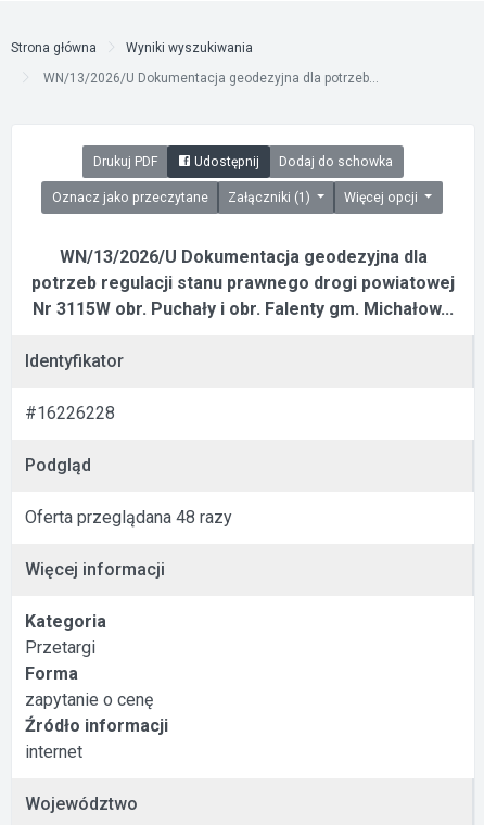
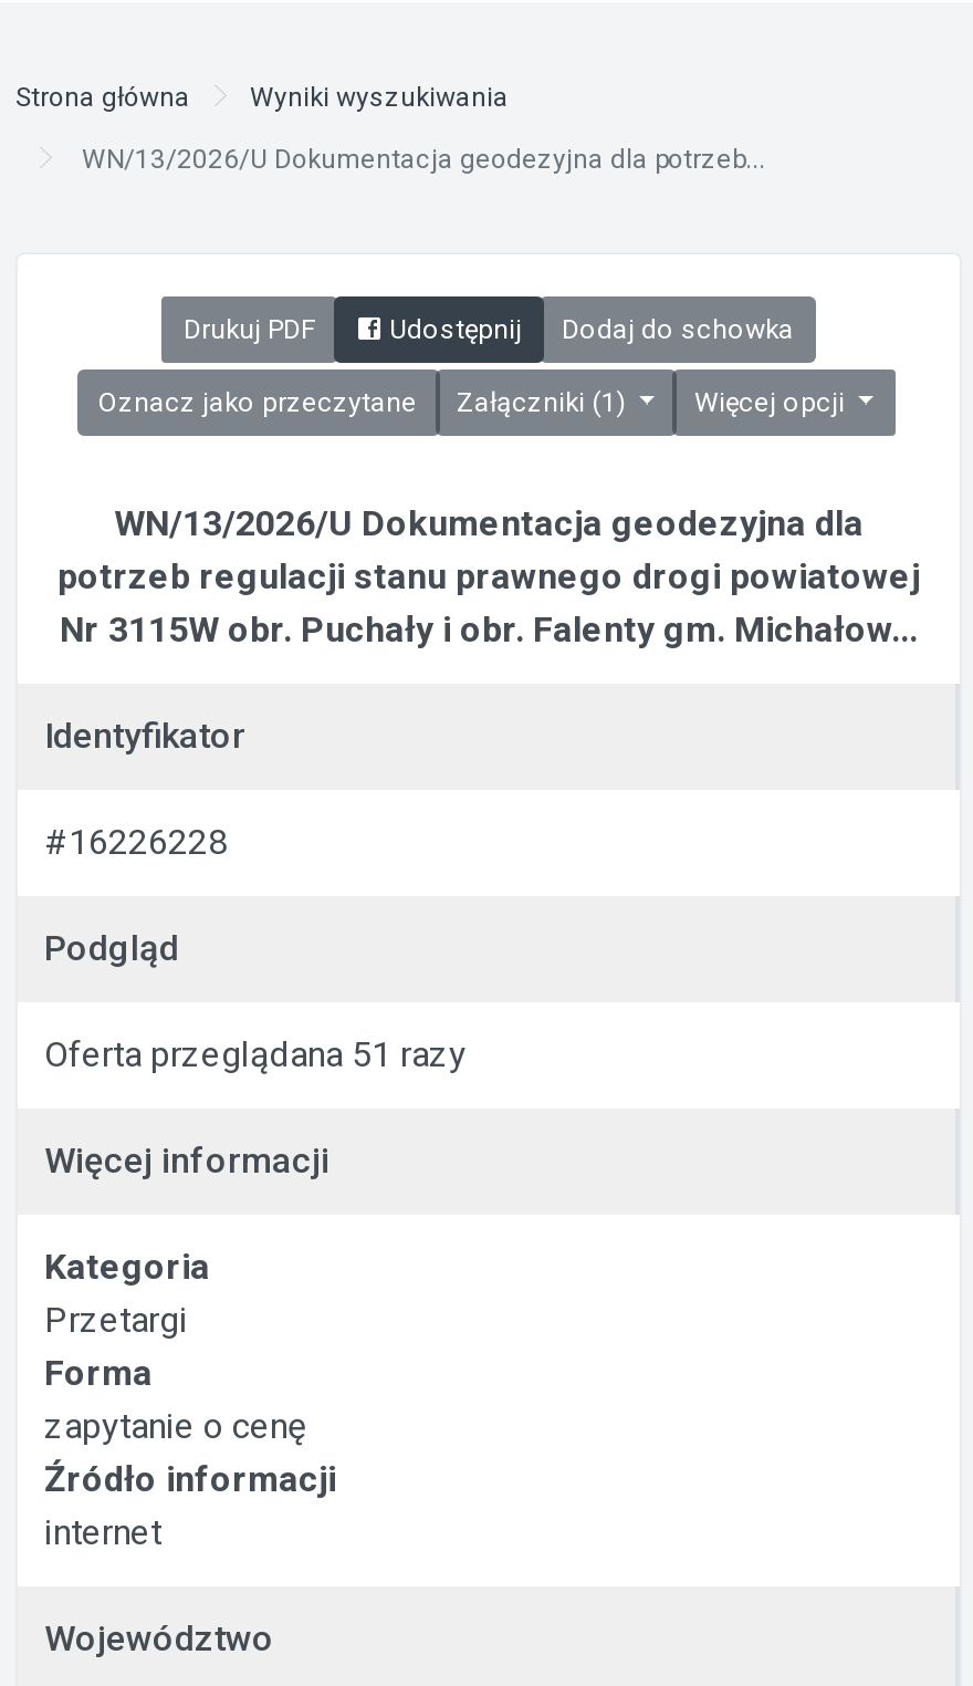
- Oferta przeglądana 48 razy
+ Oferta przeglądana 51 razy
